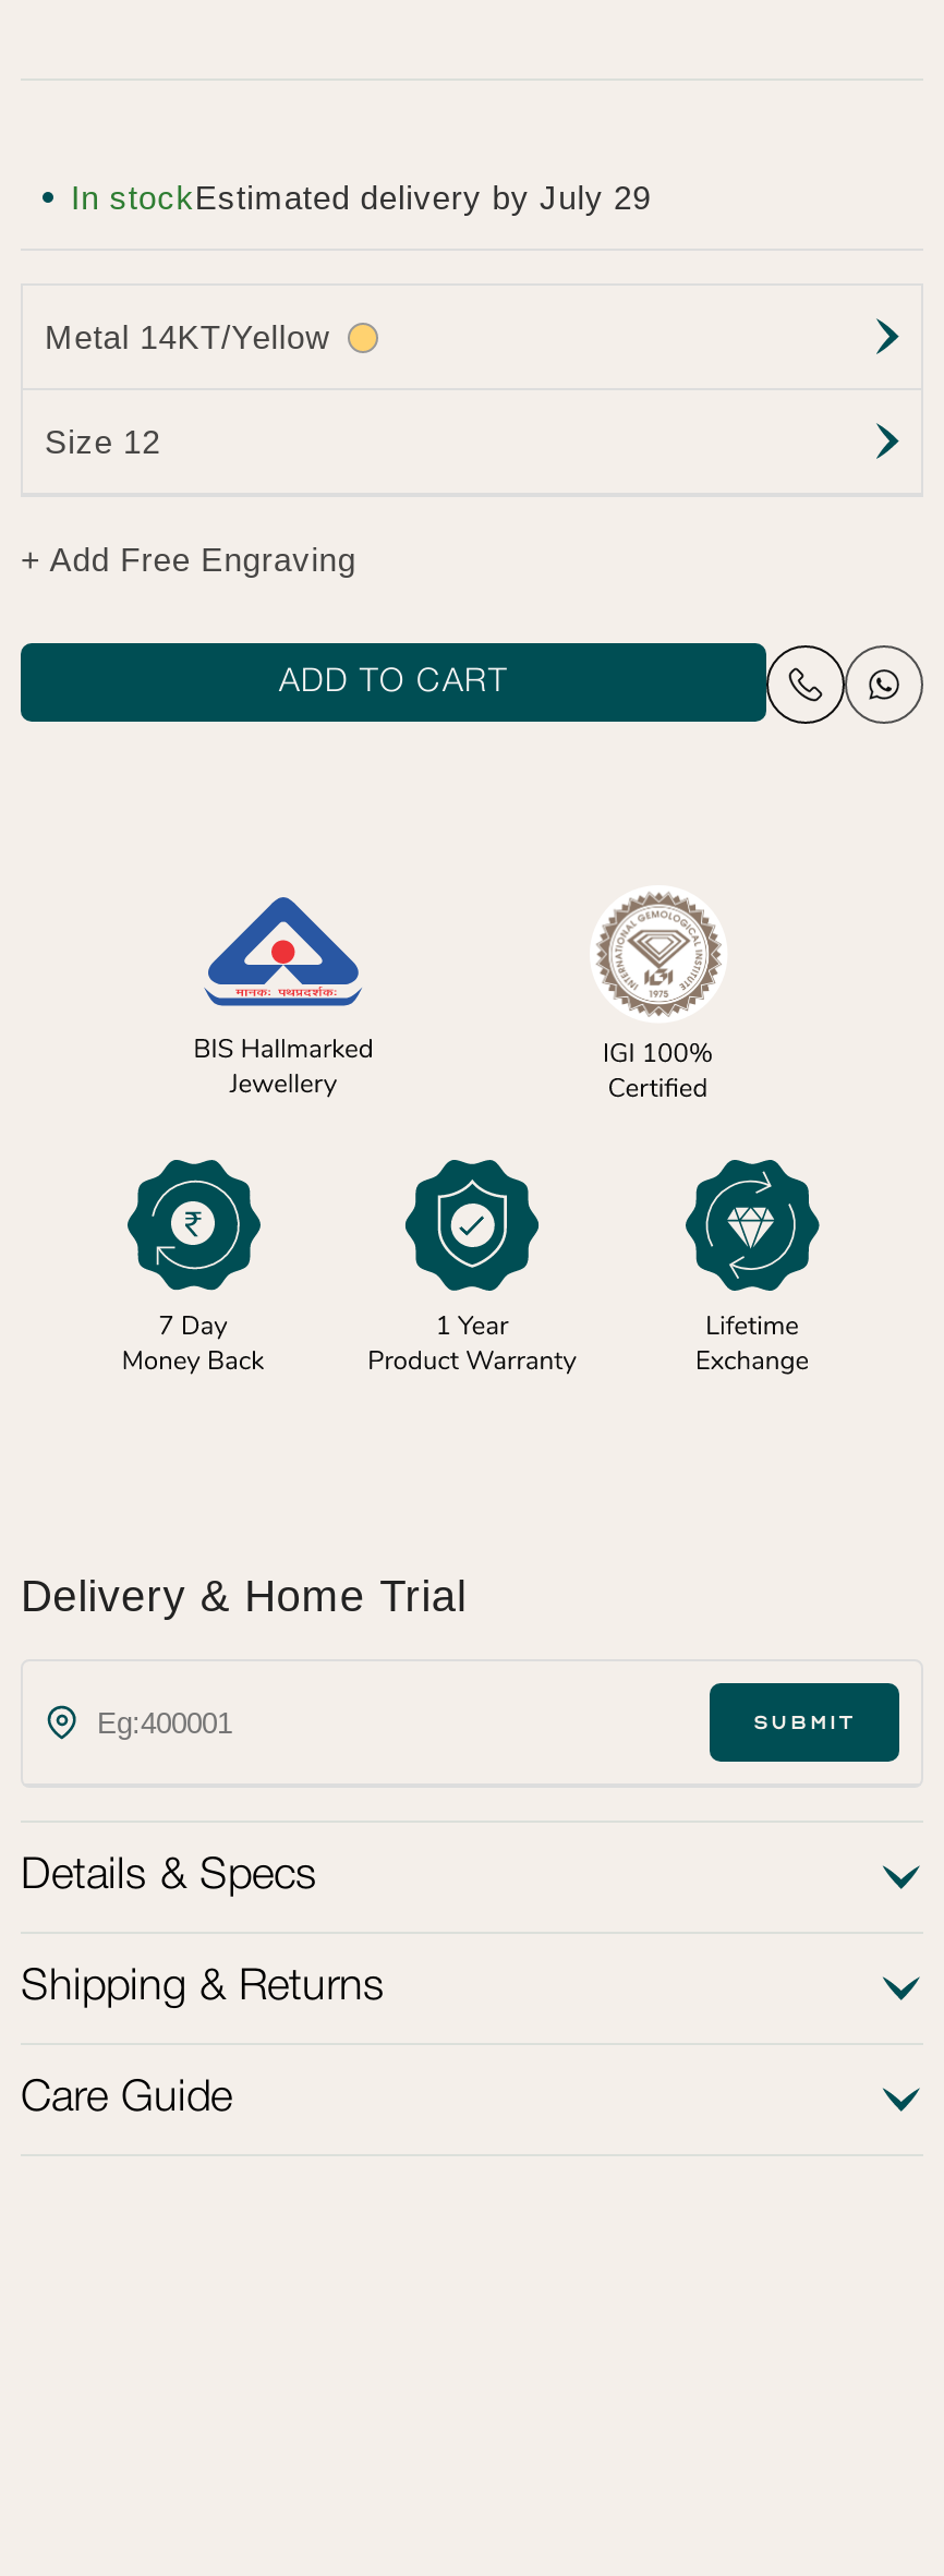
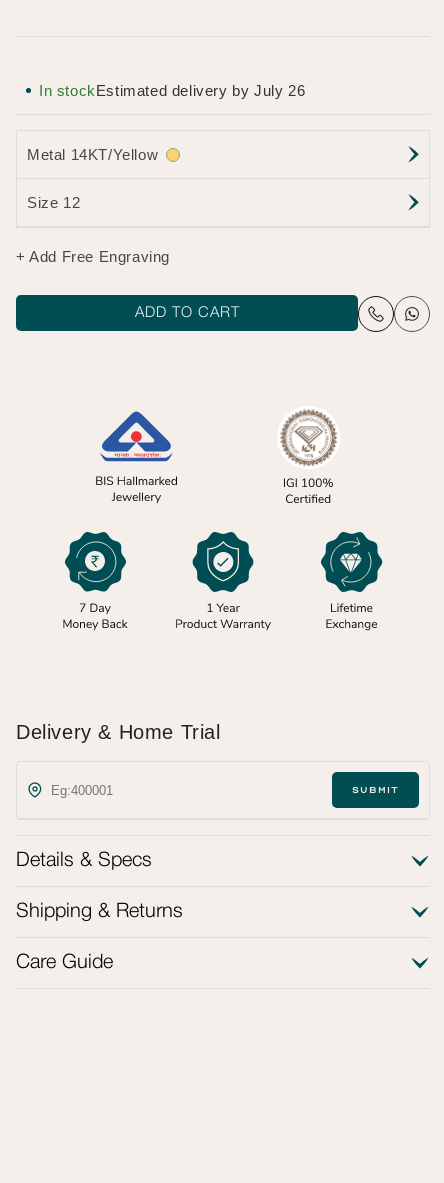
- In stockEstimated delivery by July 29
+ In stockEstimated delivery by July 26
